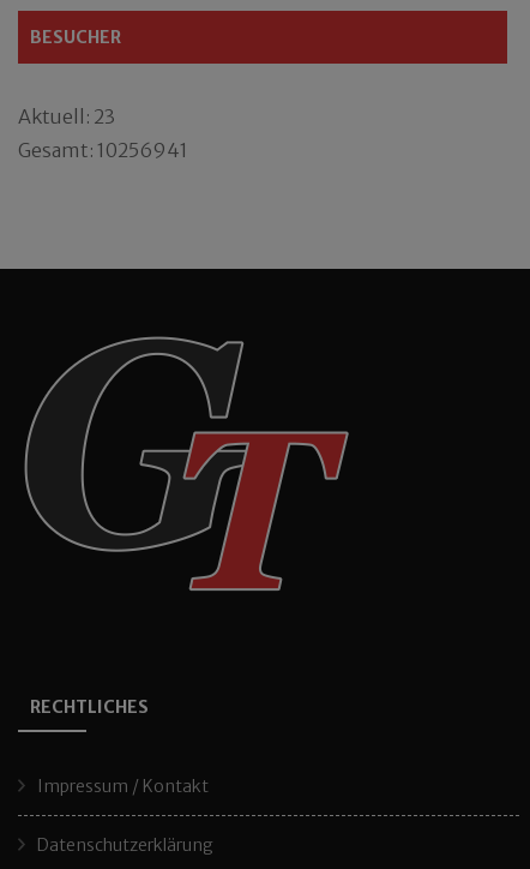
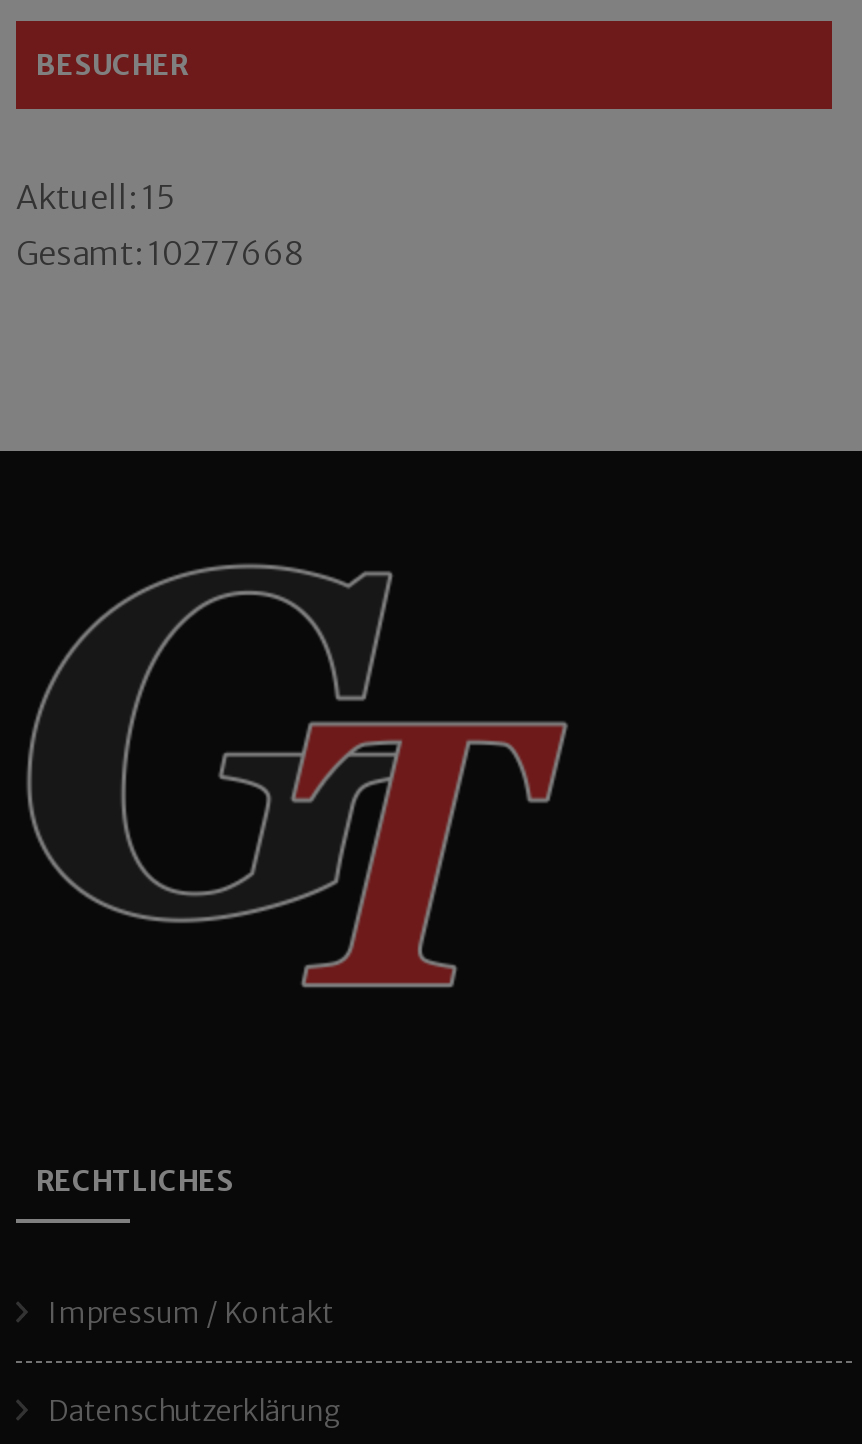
- Aktuell: 23
+ Aktuell: 15

- Gesamt: 10256941
+ Gesamt: 10277668
